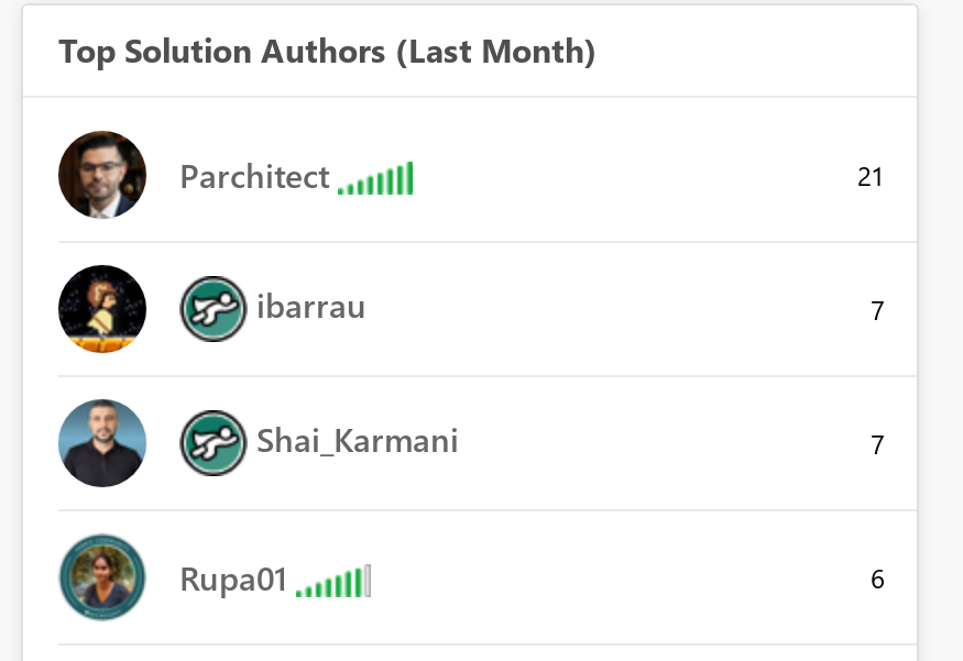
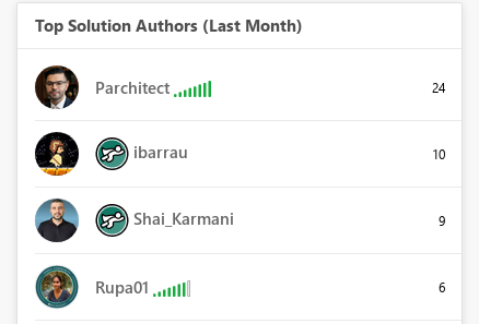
- 21
+ 24

- 7
+ 10

- 7
+ 9
